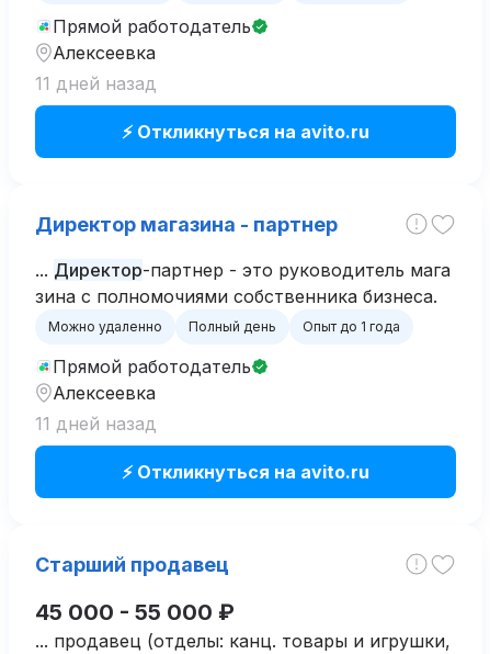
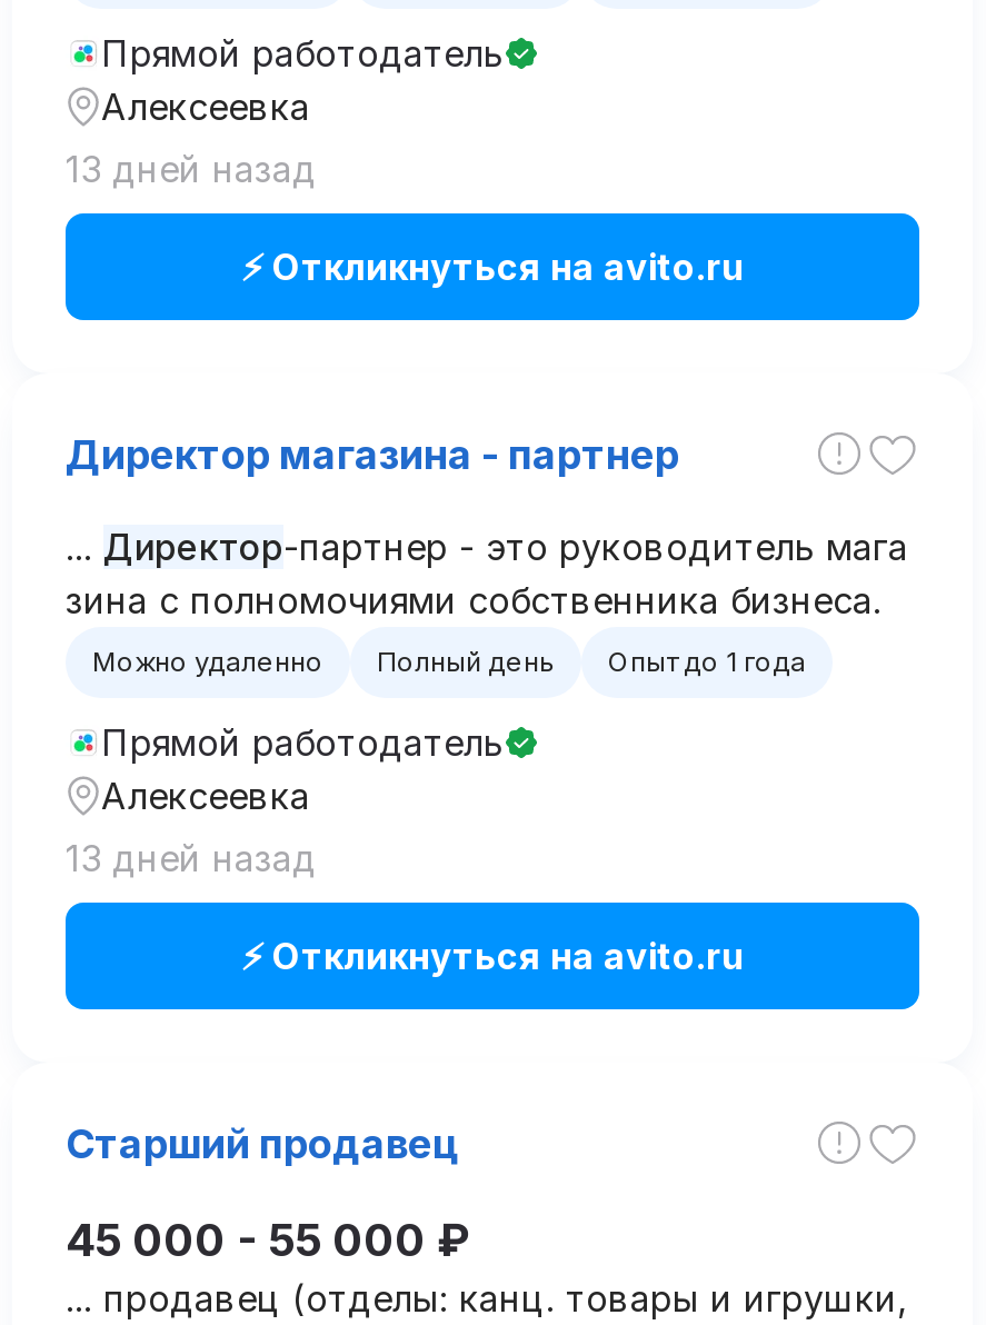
- 11 дней назад
+ 13 дней назад

- 11 дней назад
+ 13 дней назад
